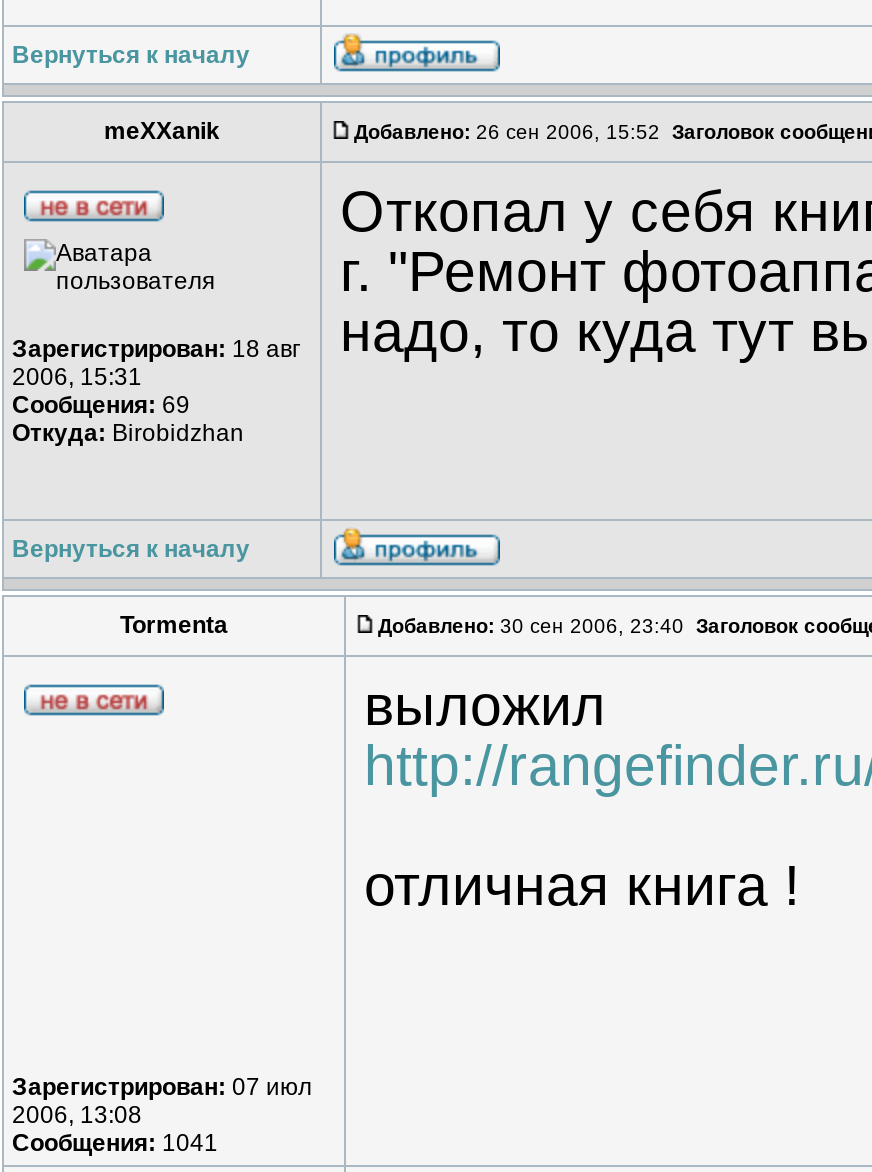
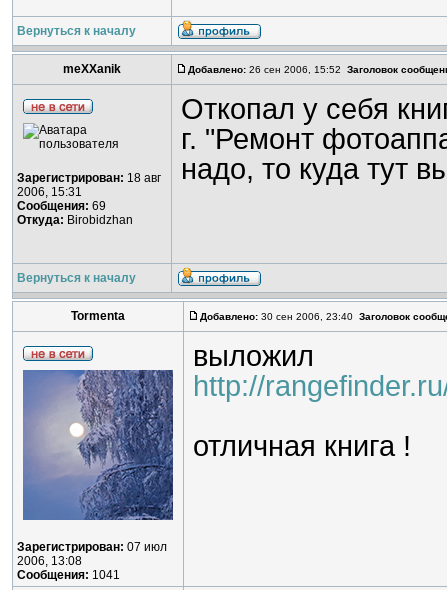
+ [image]
